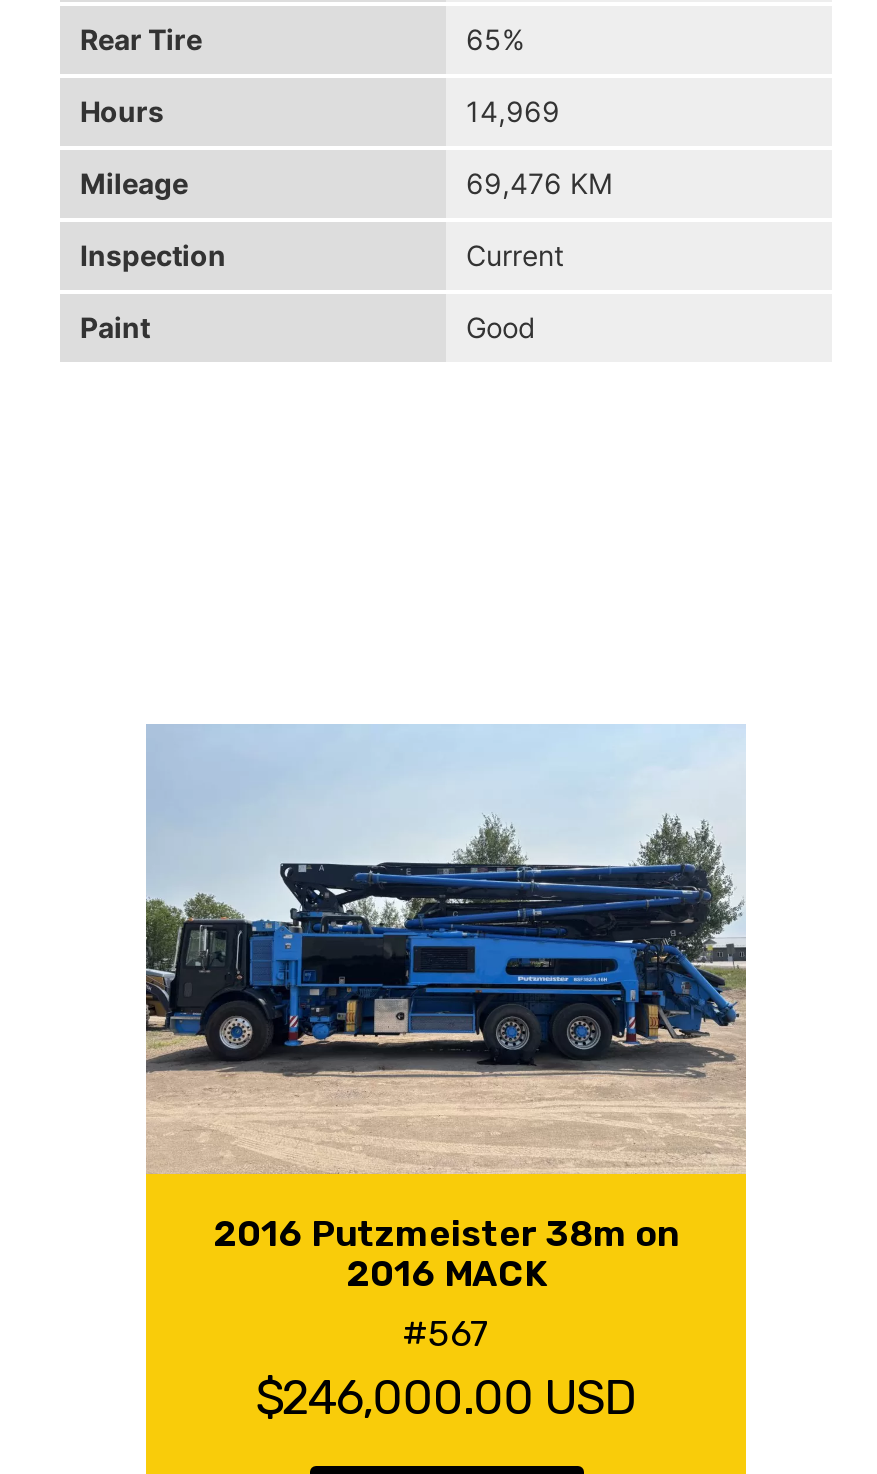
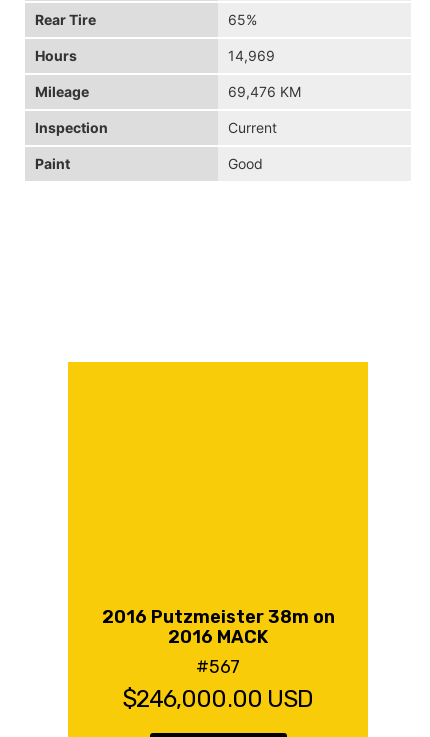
- [image]
